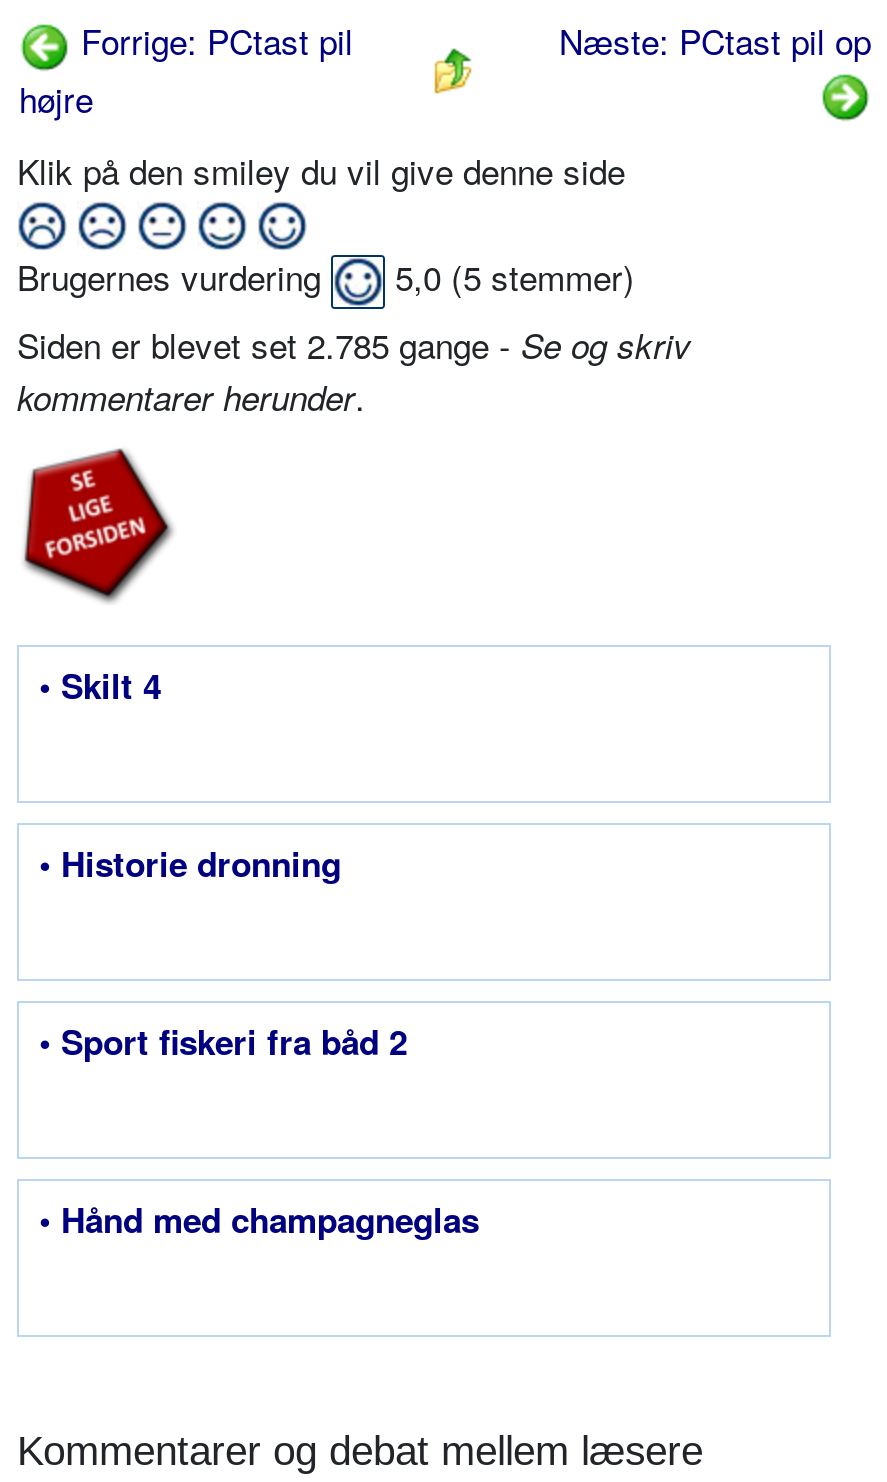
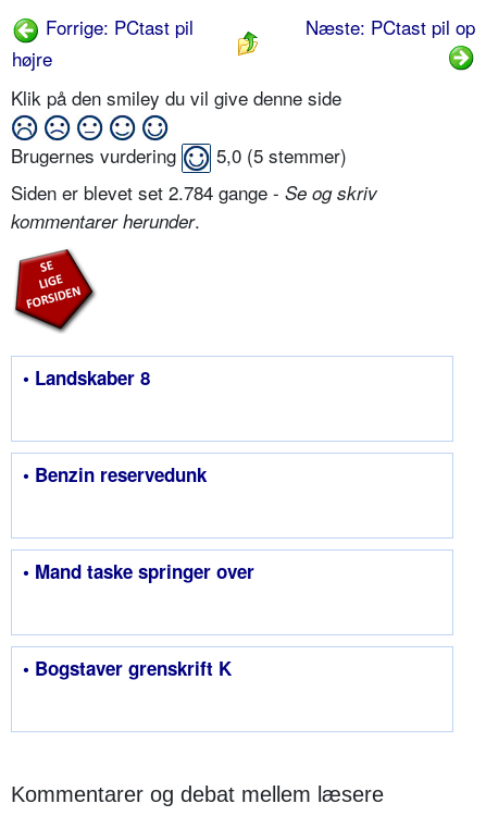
- Siden er blevet set 2.785 gange - Se og skriv
+ Siden er blevet set 2.784 gange - Se og skriv

- • Skilt 4
+ • Landskaber 8

- • Historie dronning
+ • Benzin reservedunk

- • Sport fiskeri fra båd 2
+ • Mand taske springer over

- • Hånd med champagneglas
+ • Bogstaver grenskrift K
